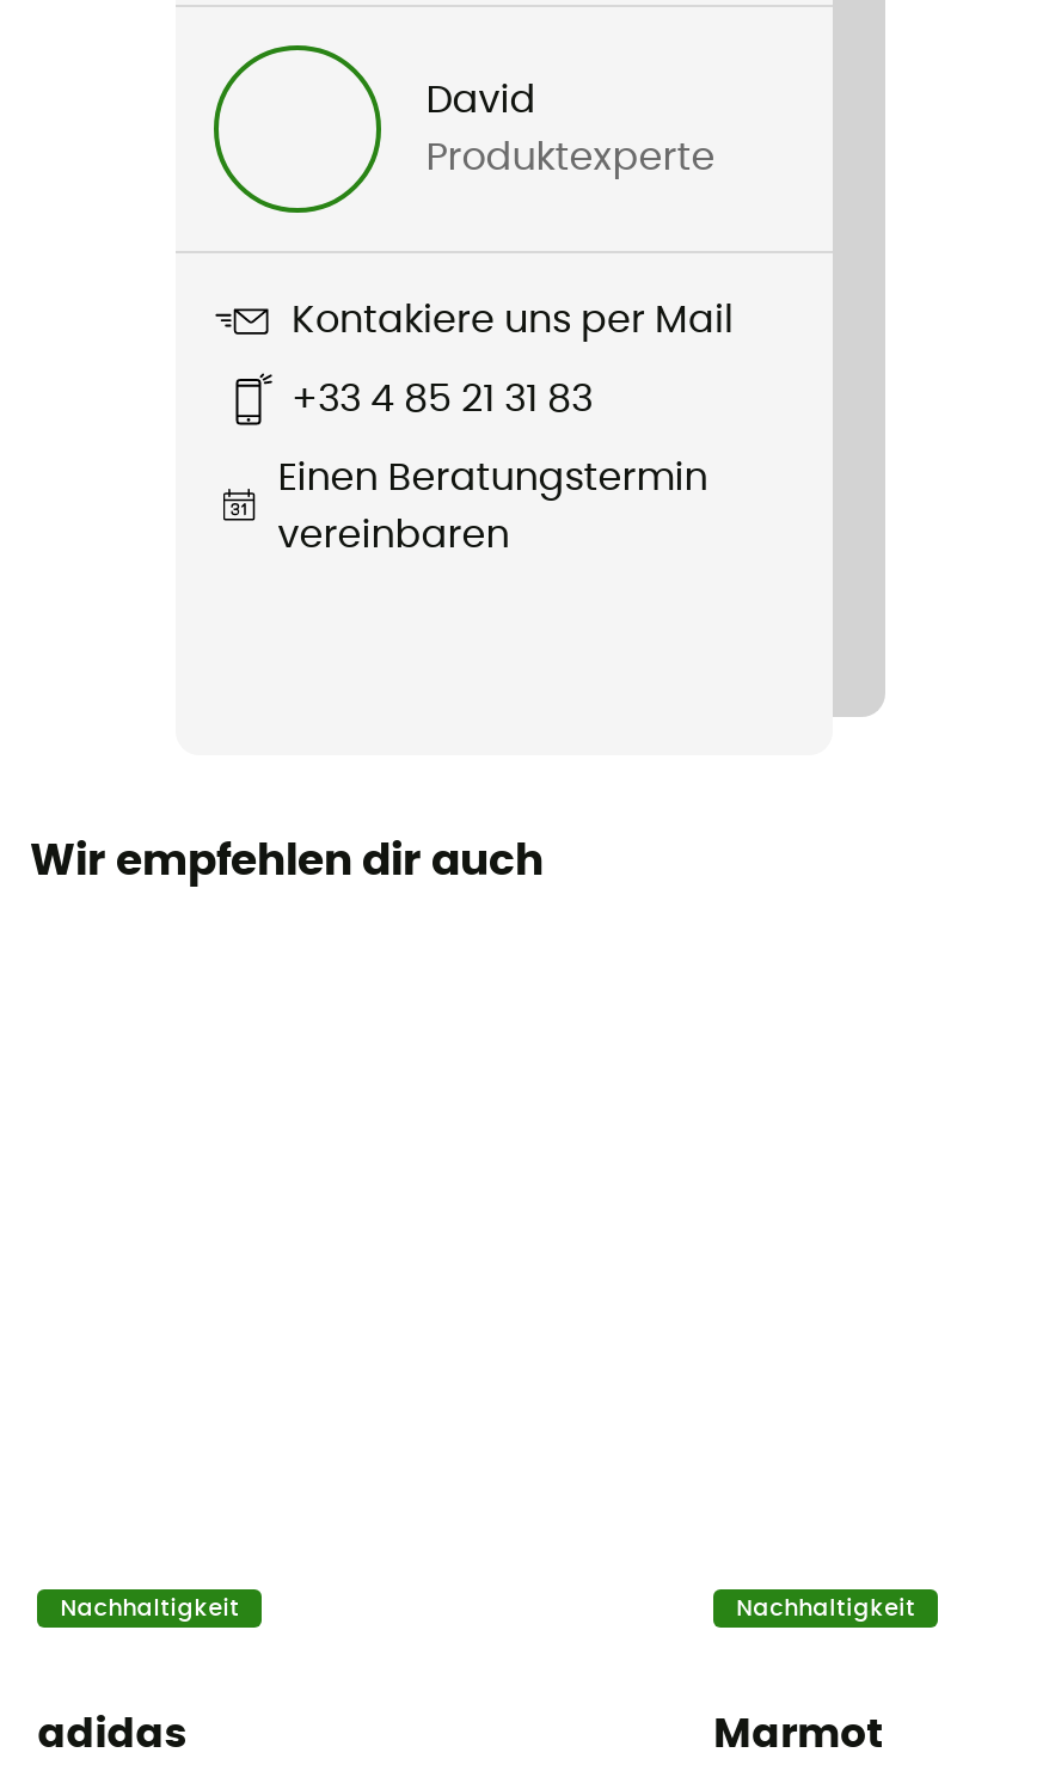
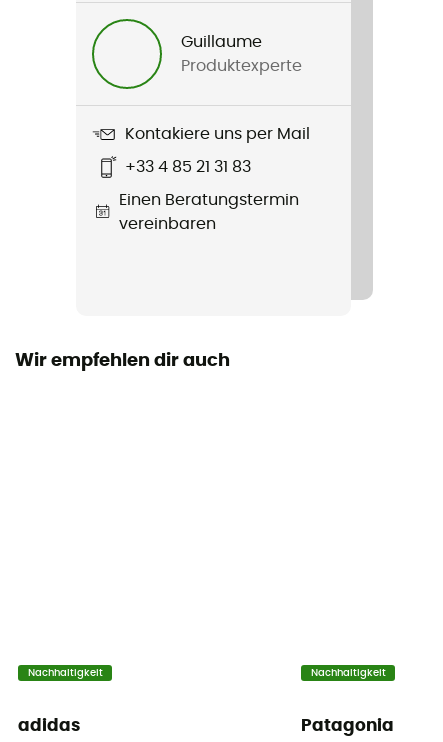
- David
+ Guillaume

- Marmot
+ Patagonia
